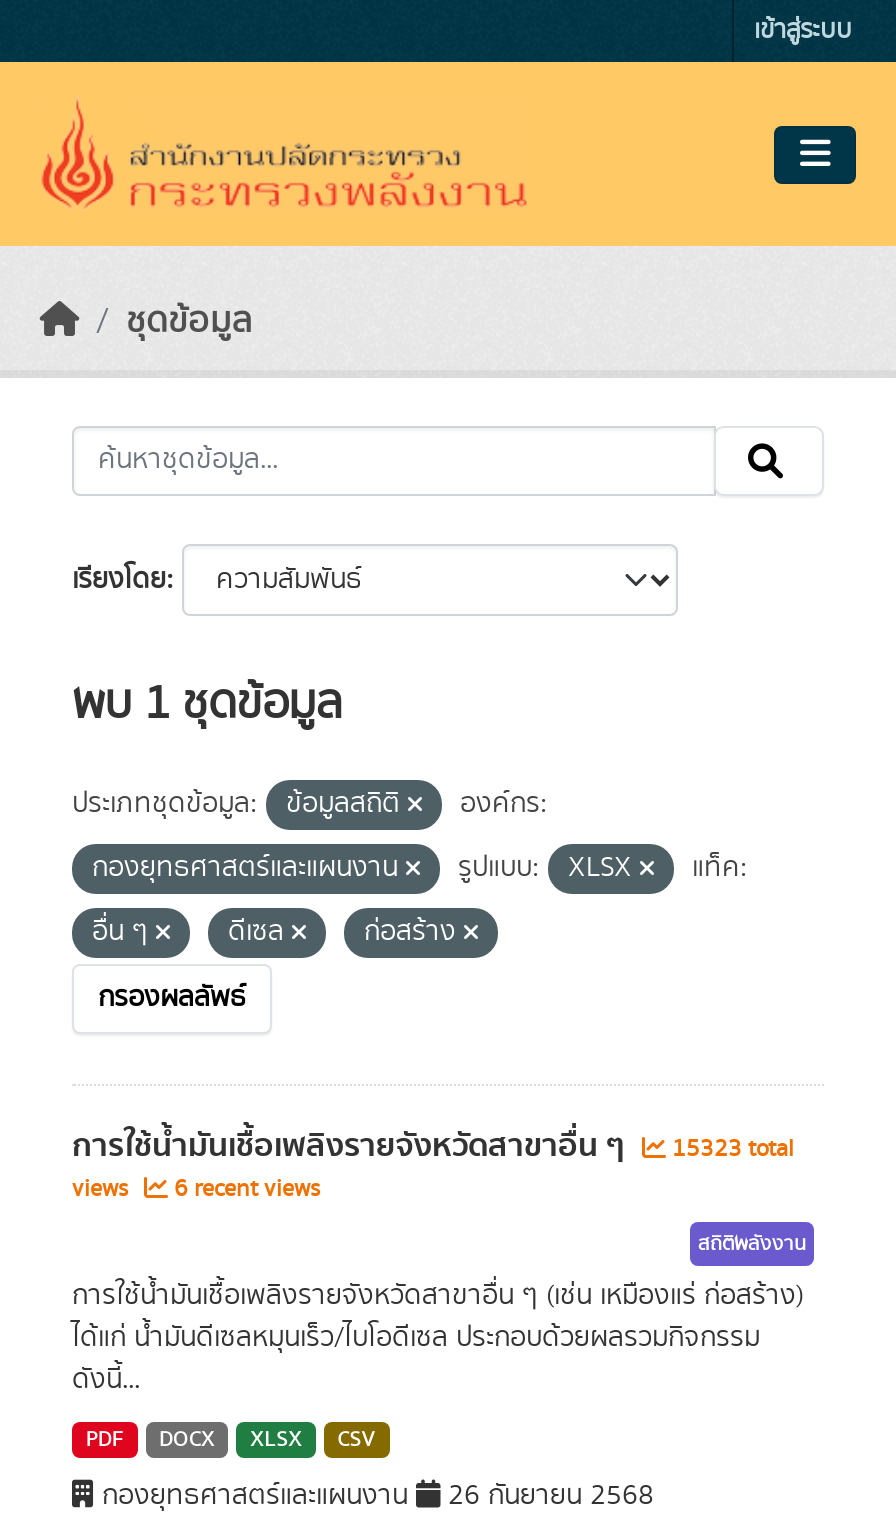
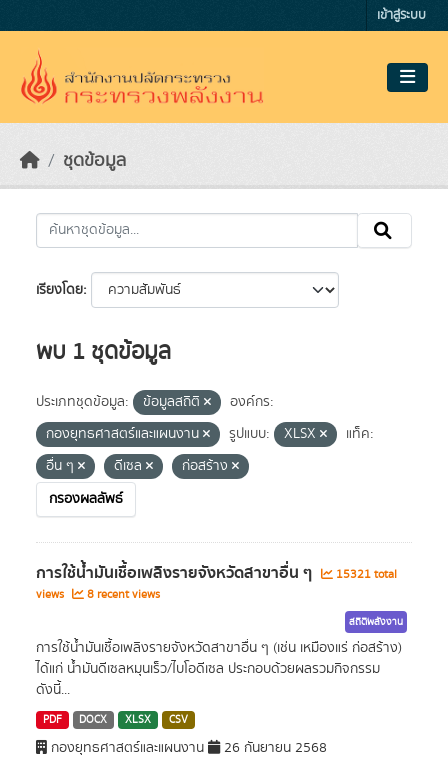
- การใช้น้ำมันเชื้อเพลิงรายจังหวัดสาขาอื่น ๆ 15323 total
+ การใช้น้ำมันเชื้อเพลิงรายจังหวัดสาขาอื่น ๆ 15321 total

- views 6 recent views
+ views 8 recent views
